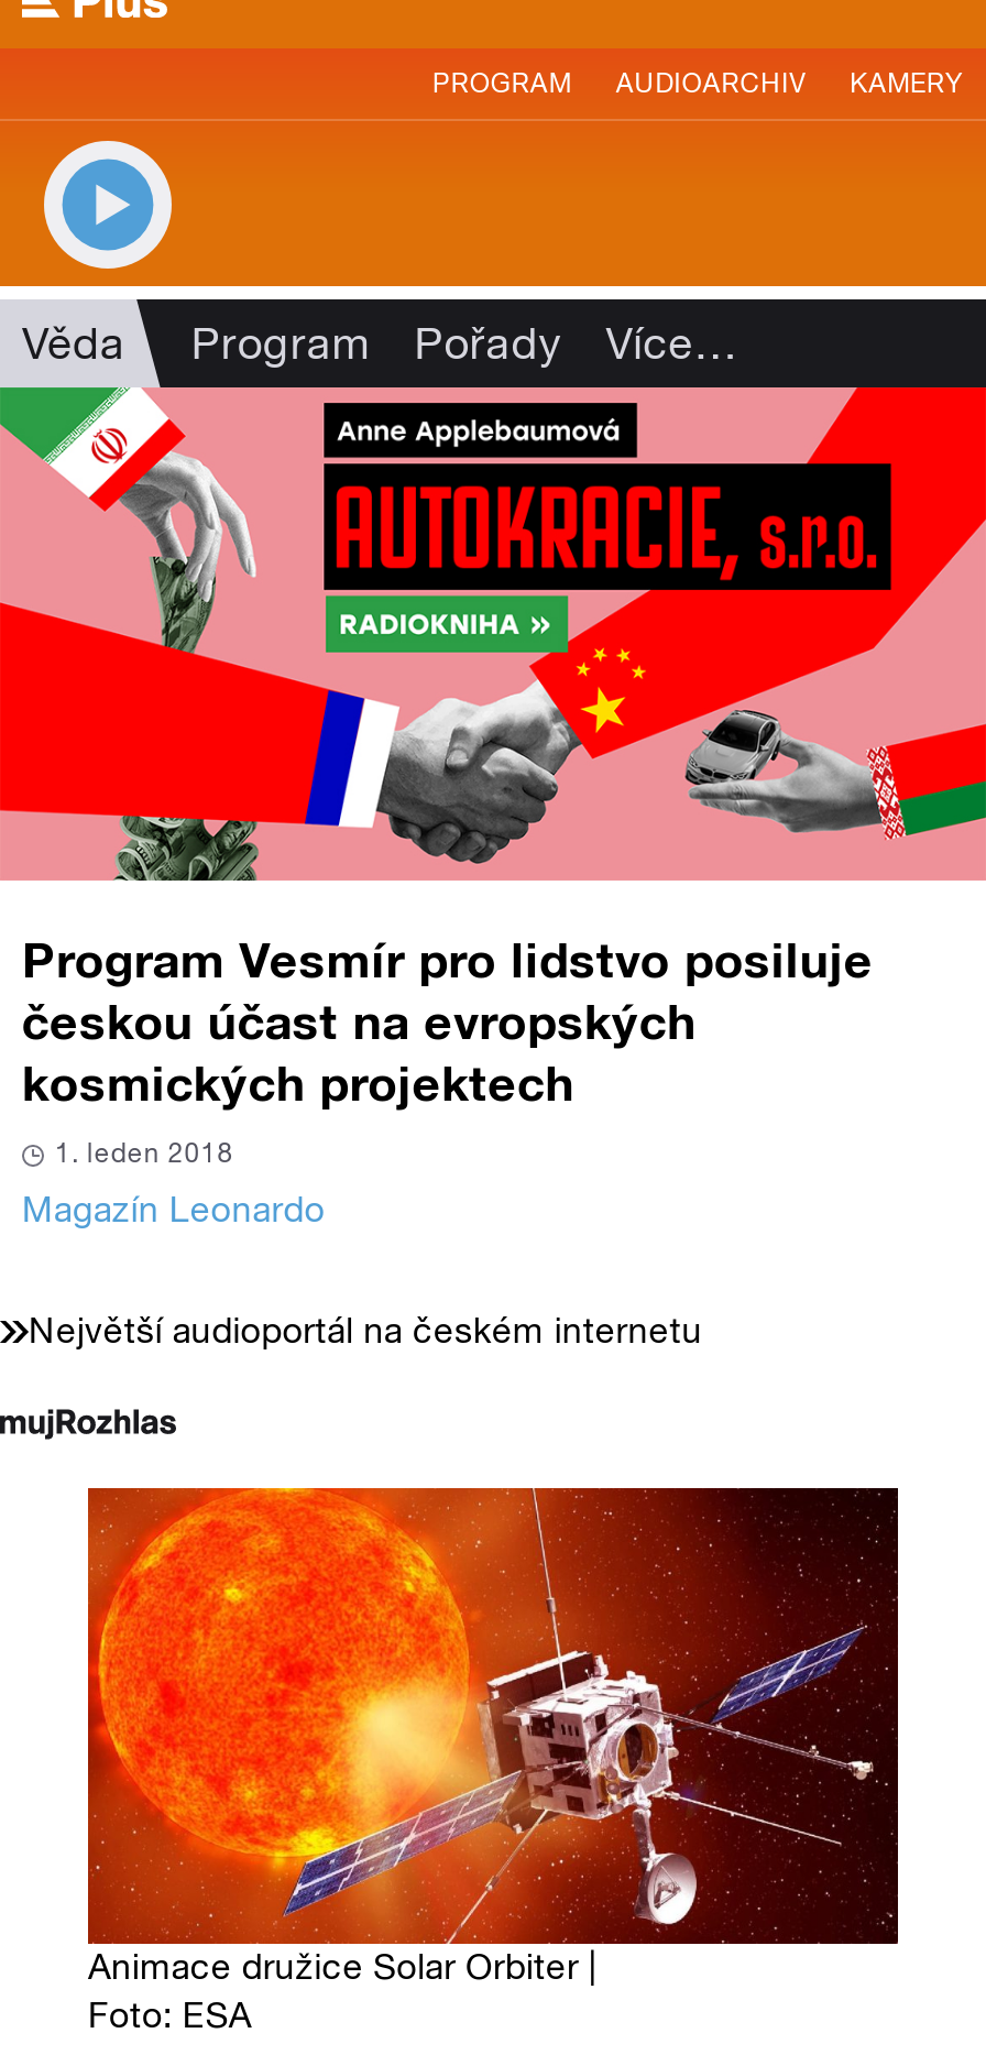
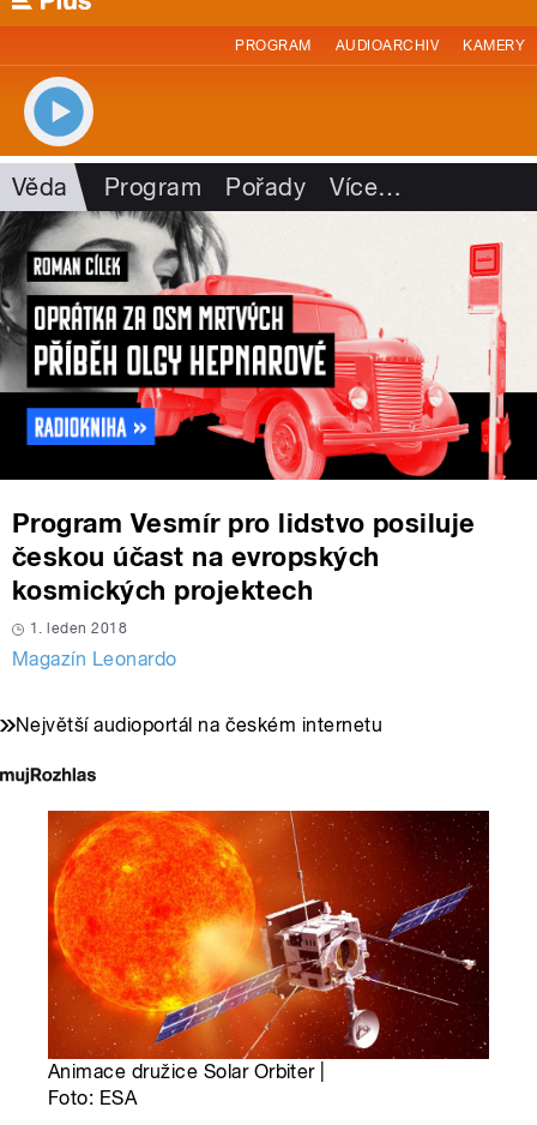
- [image]
+ [image]
